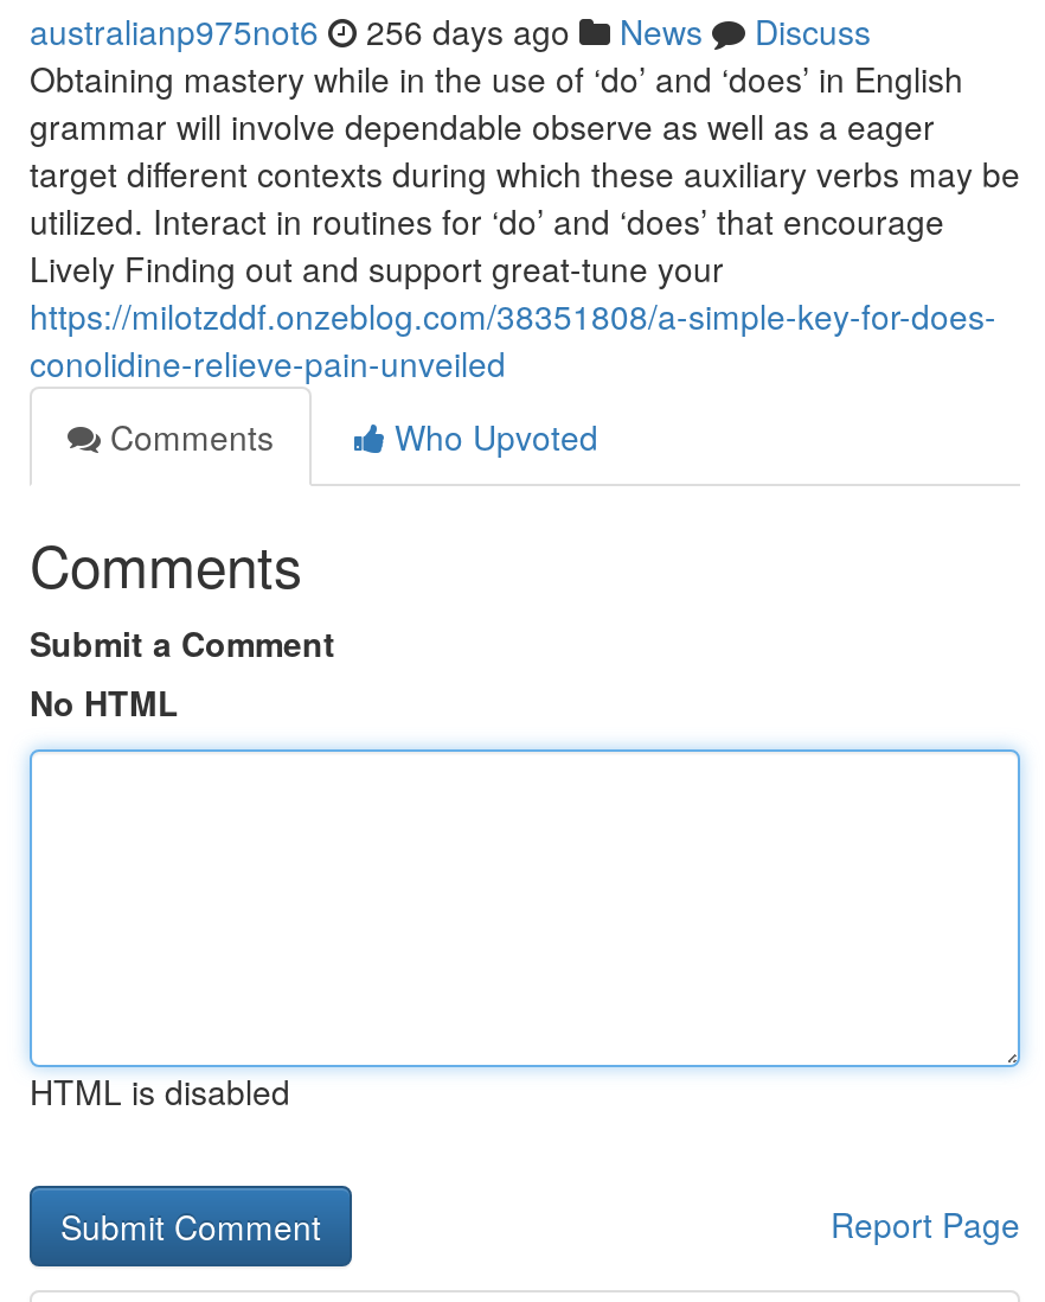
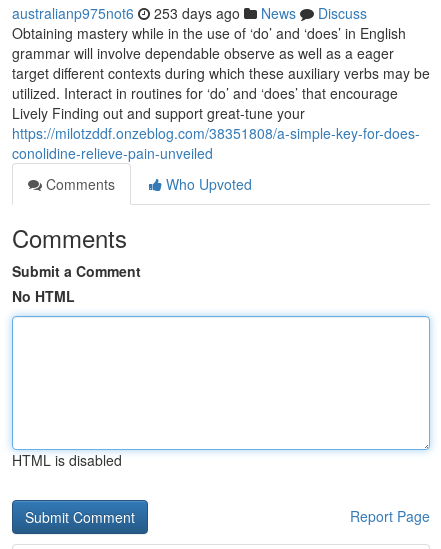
- australianp975not6 256 days ago News Discuss
+ australianp975not6 253 days ago News Discuss
